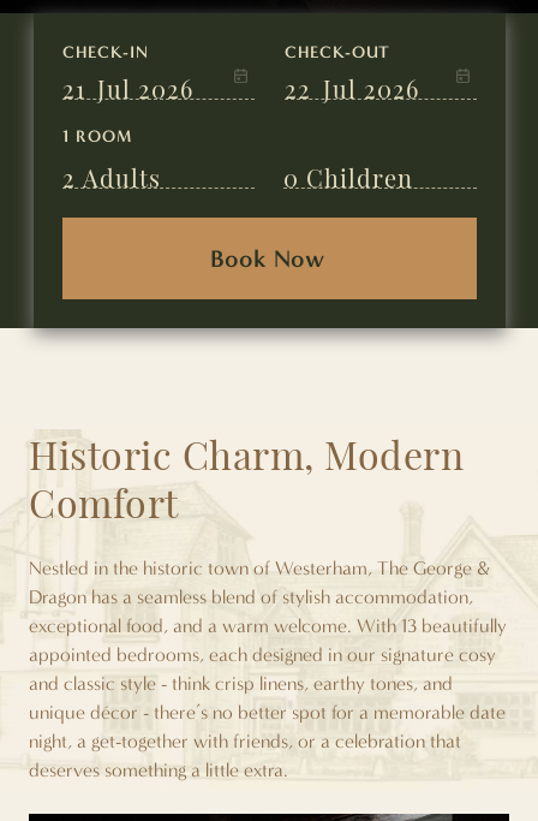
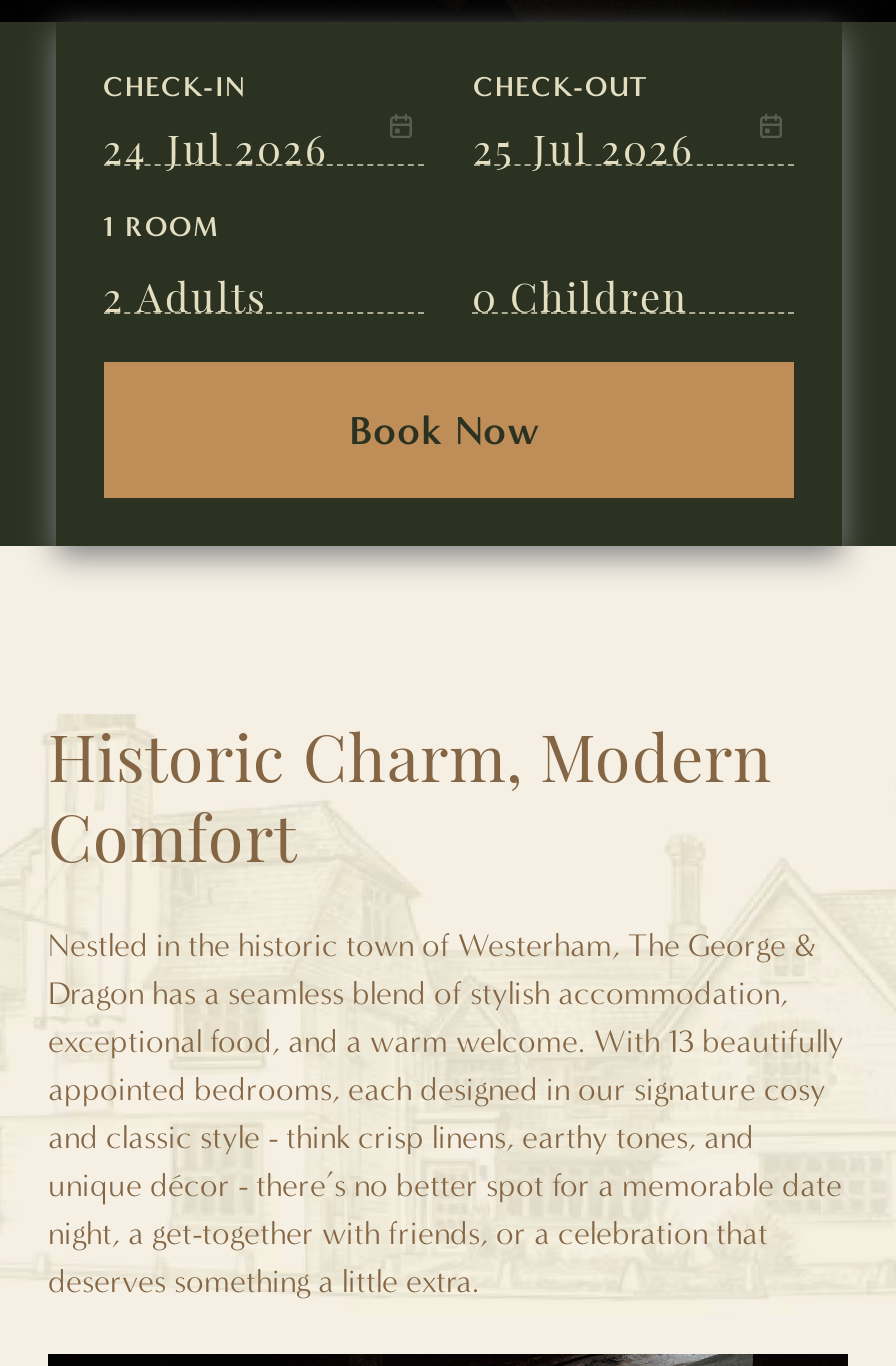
- 21 Jul 2026
+ 24 Jul 2026

- 22 Jul 2026
+ 25 Jul 2026
